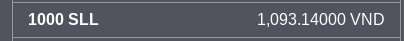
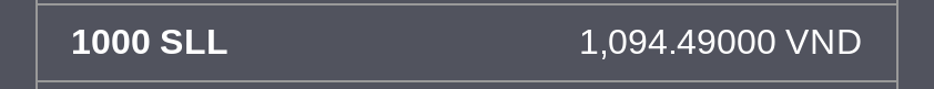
- 1,093.14000 VND
+ 1,094.49000 VND
